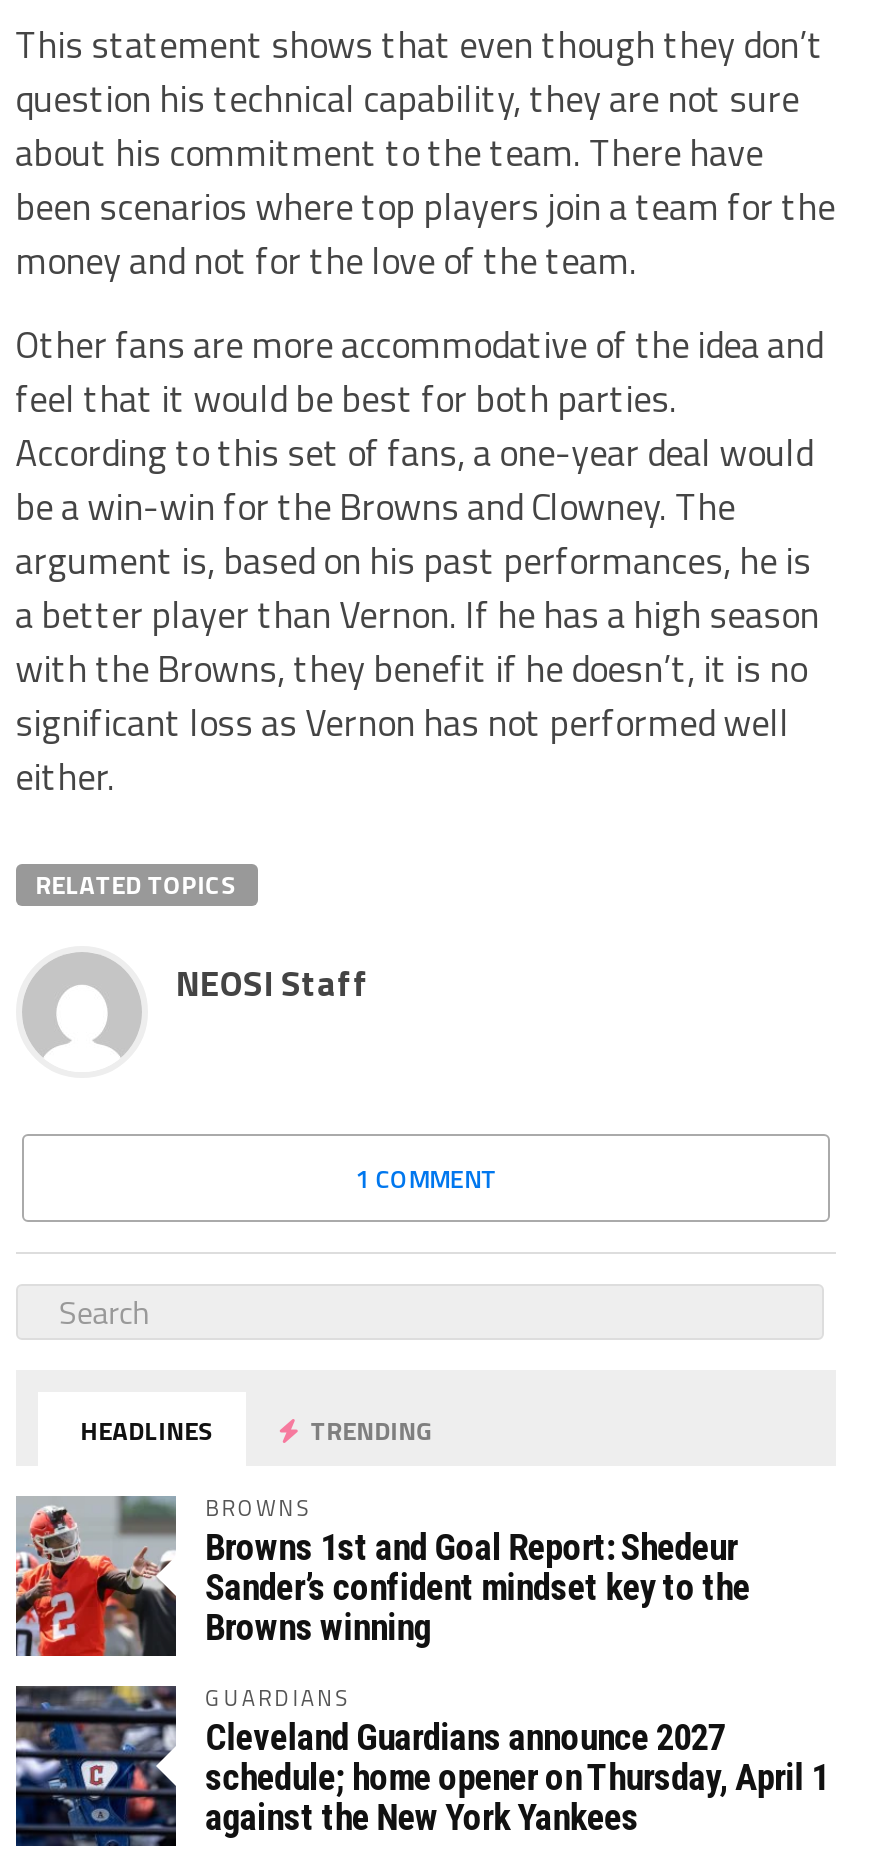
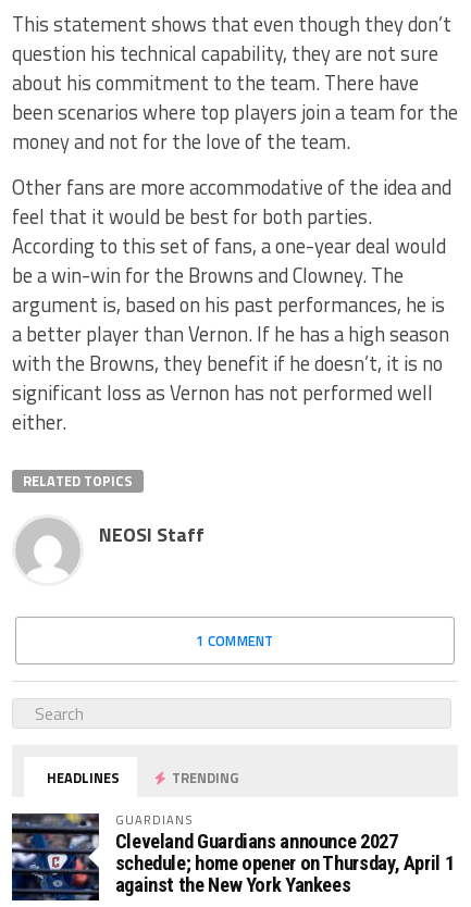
- [image]
- BROWNS
- Browns 1st and Goal Report: Shedeur
- Sander’s confident mindset key to the
- Browns winning
